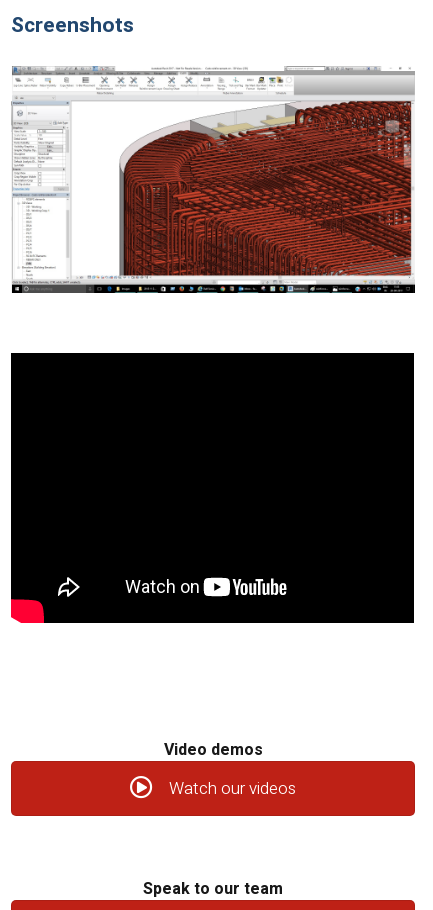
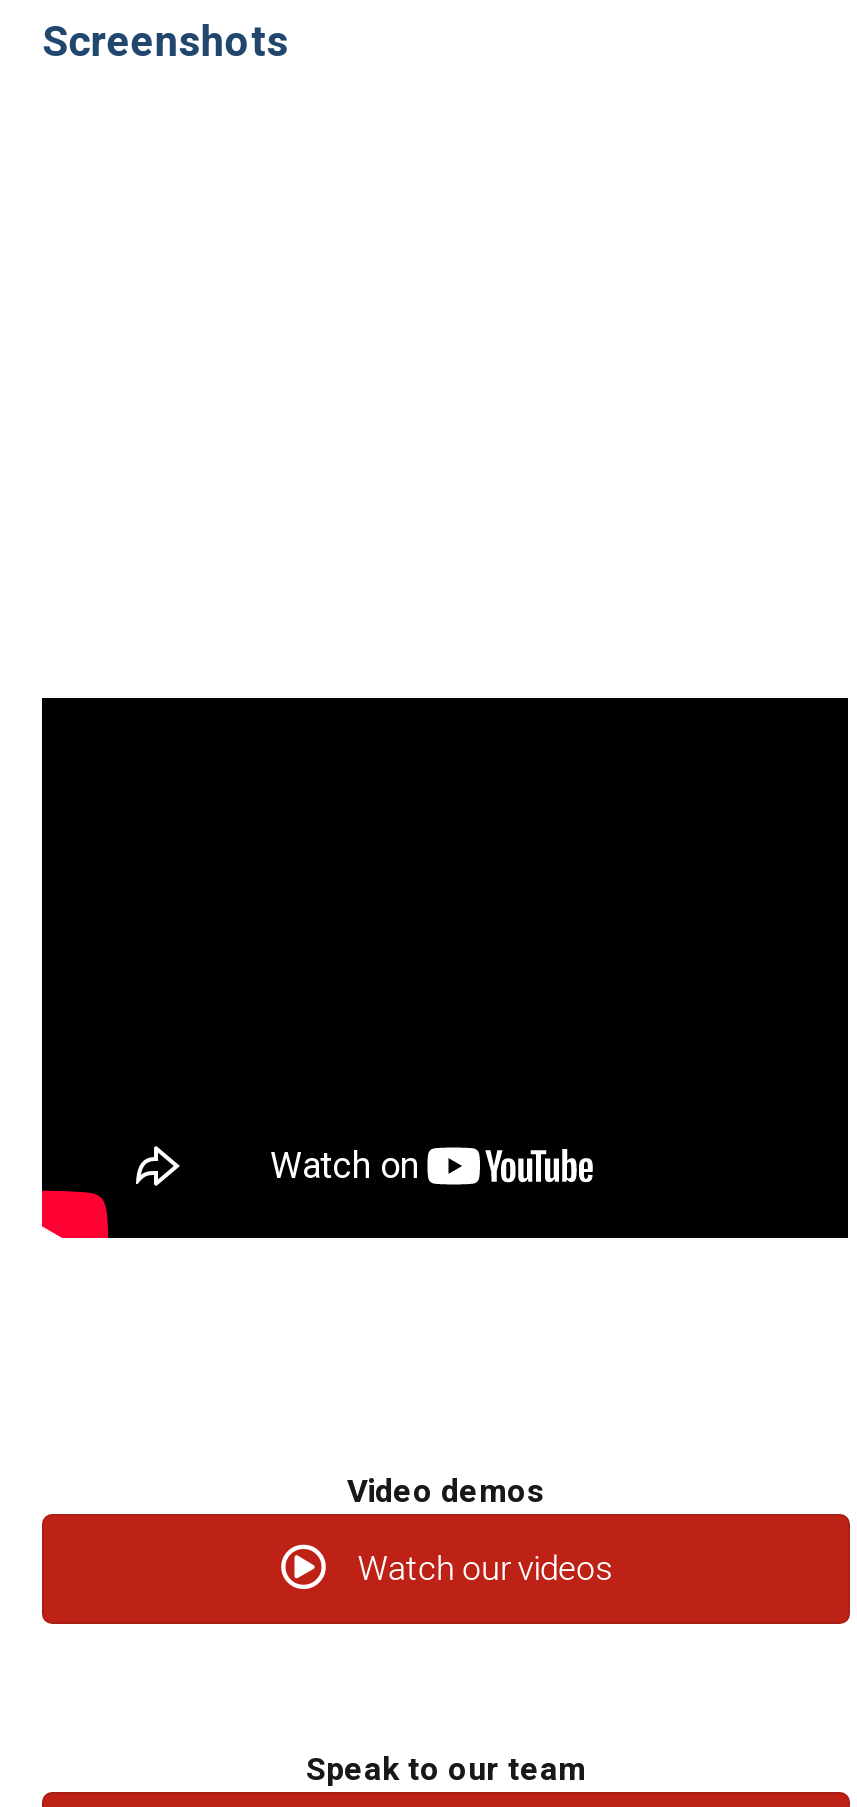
- [image]
